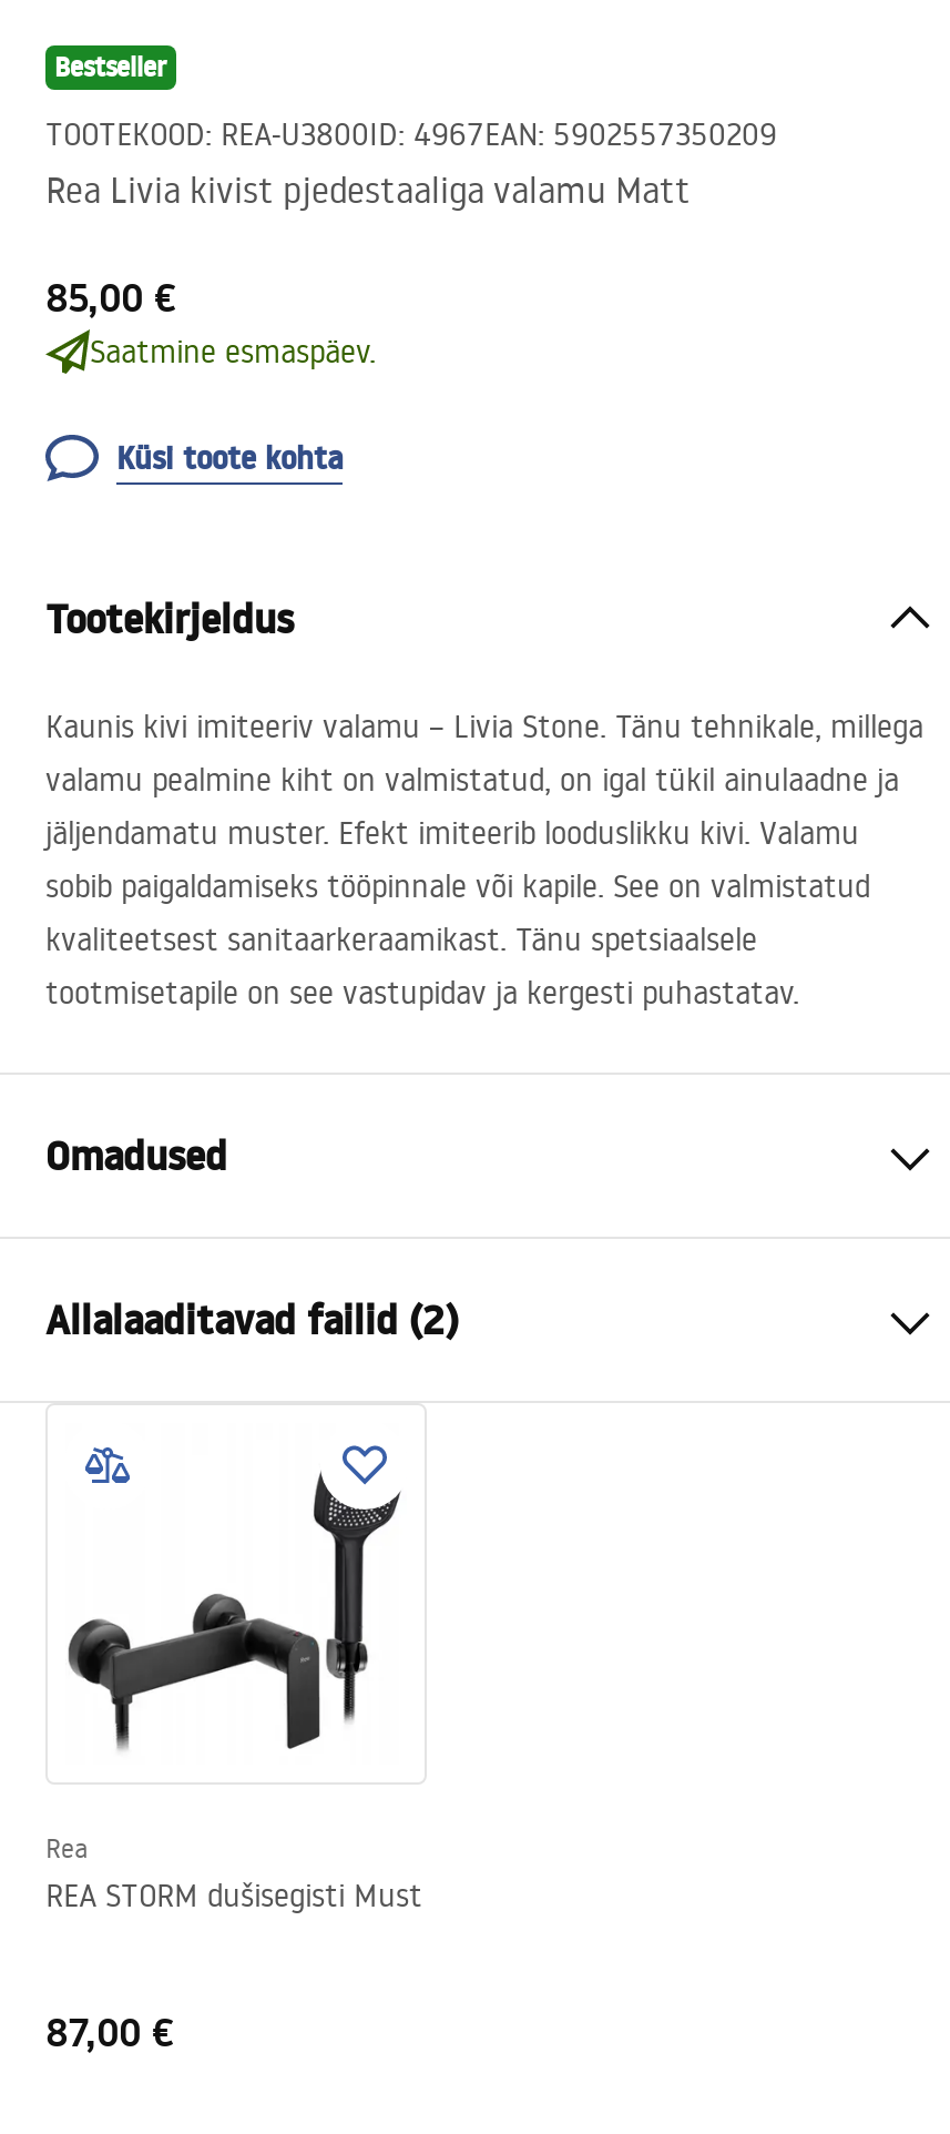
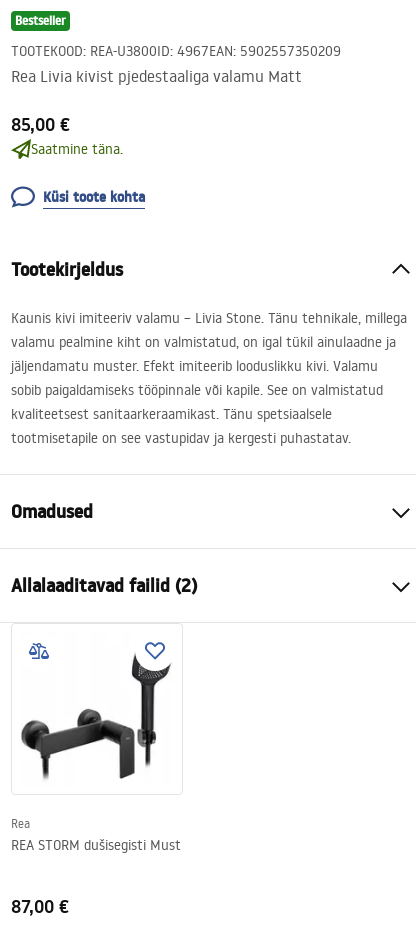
- Saatmine esmaspäev.
+ Saatmine täna.
